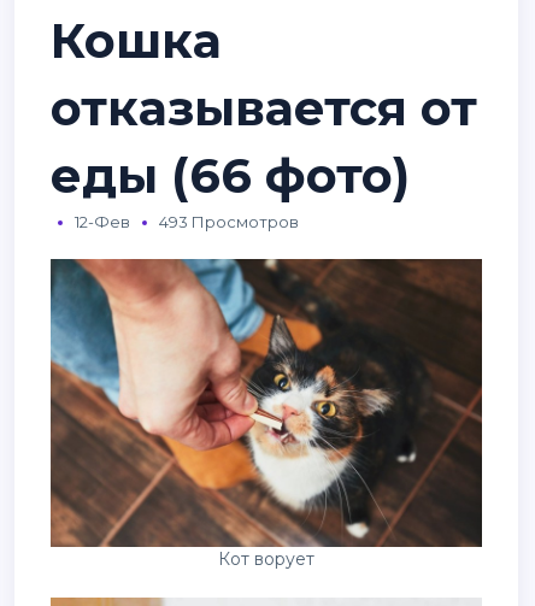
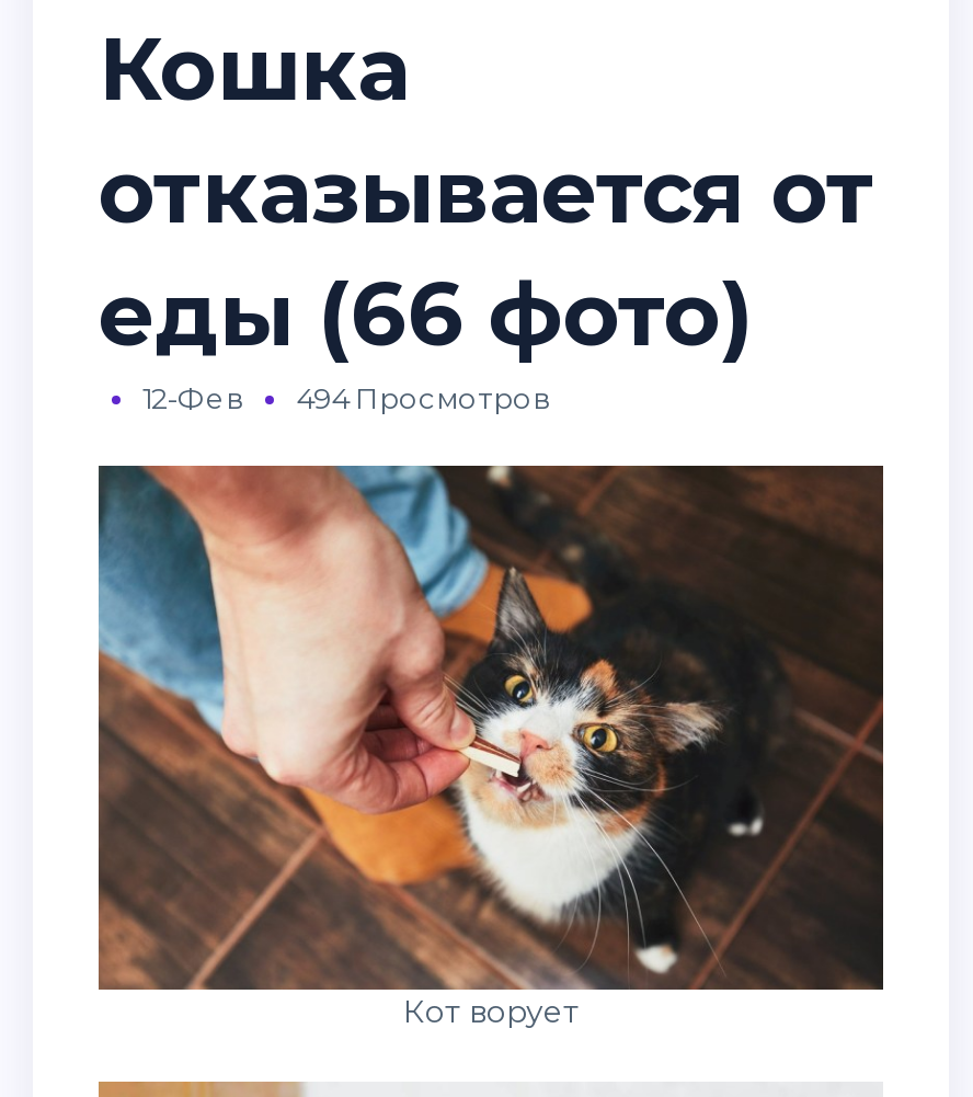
- 12-Фев 493 Просмотров
+ 12-Фев 494 Просмотров
